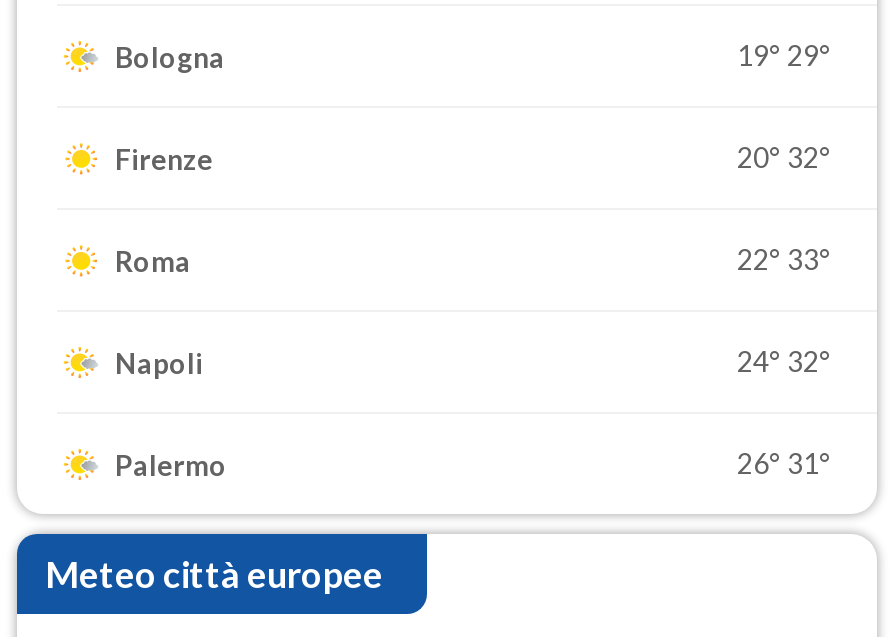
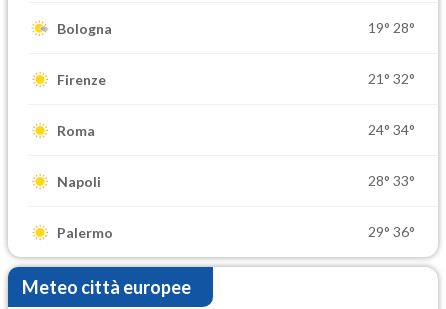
- 19° 29°
+ 19° 28°

- 20° 32°
+ 21° 32°

- 22° 33°
+ 24° 34°

- 24° 32°
+ 28° 33°

- 26° 31°
+ 29° 36°
